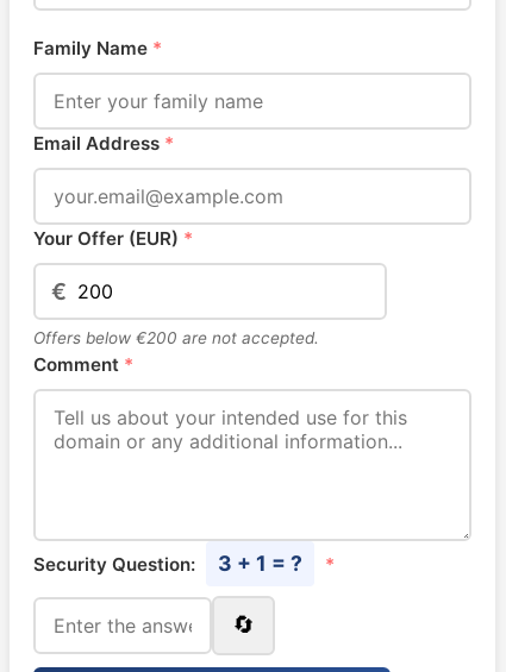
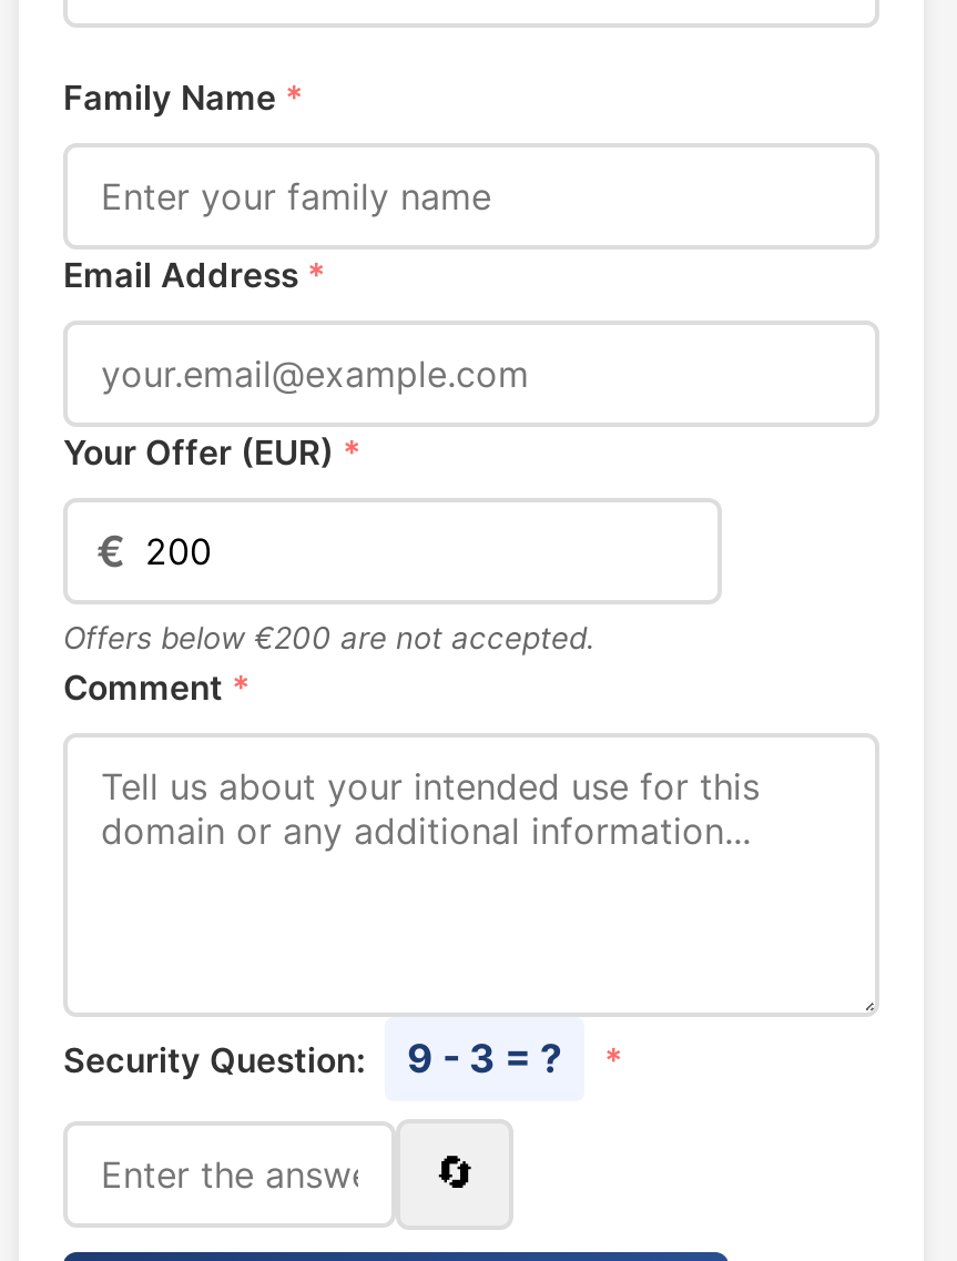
- 3 + 1 = ?
+ 9 - 3 = ?
